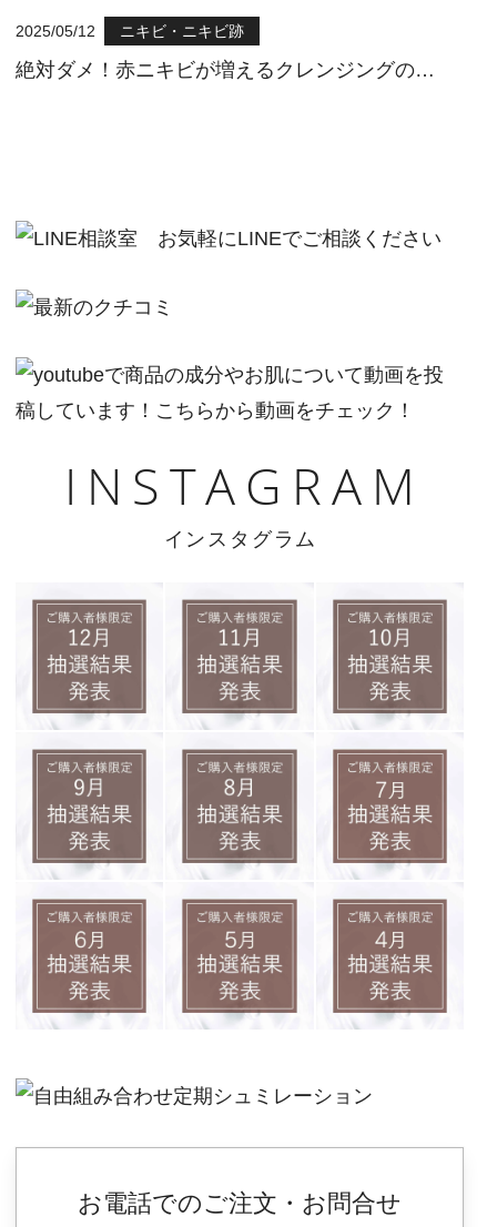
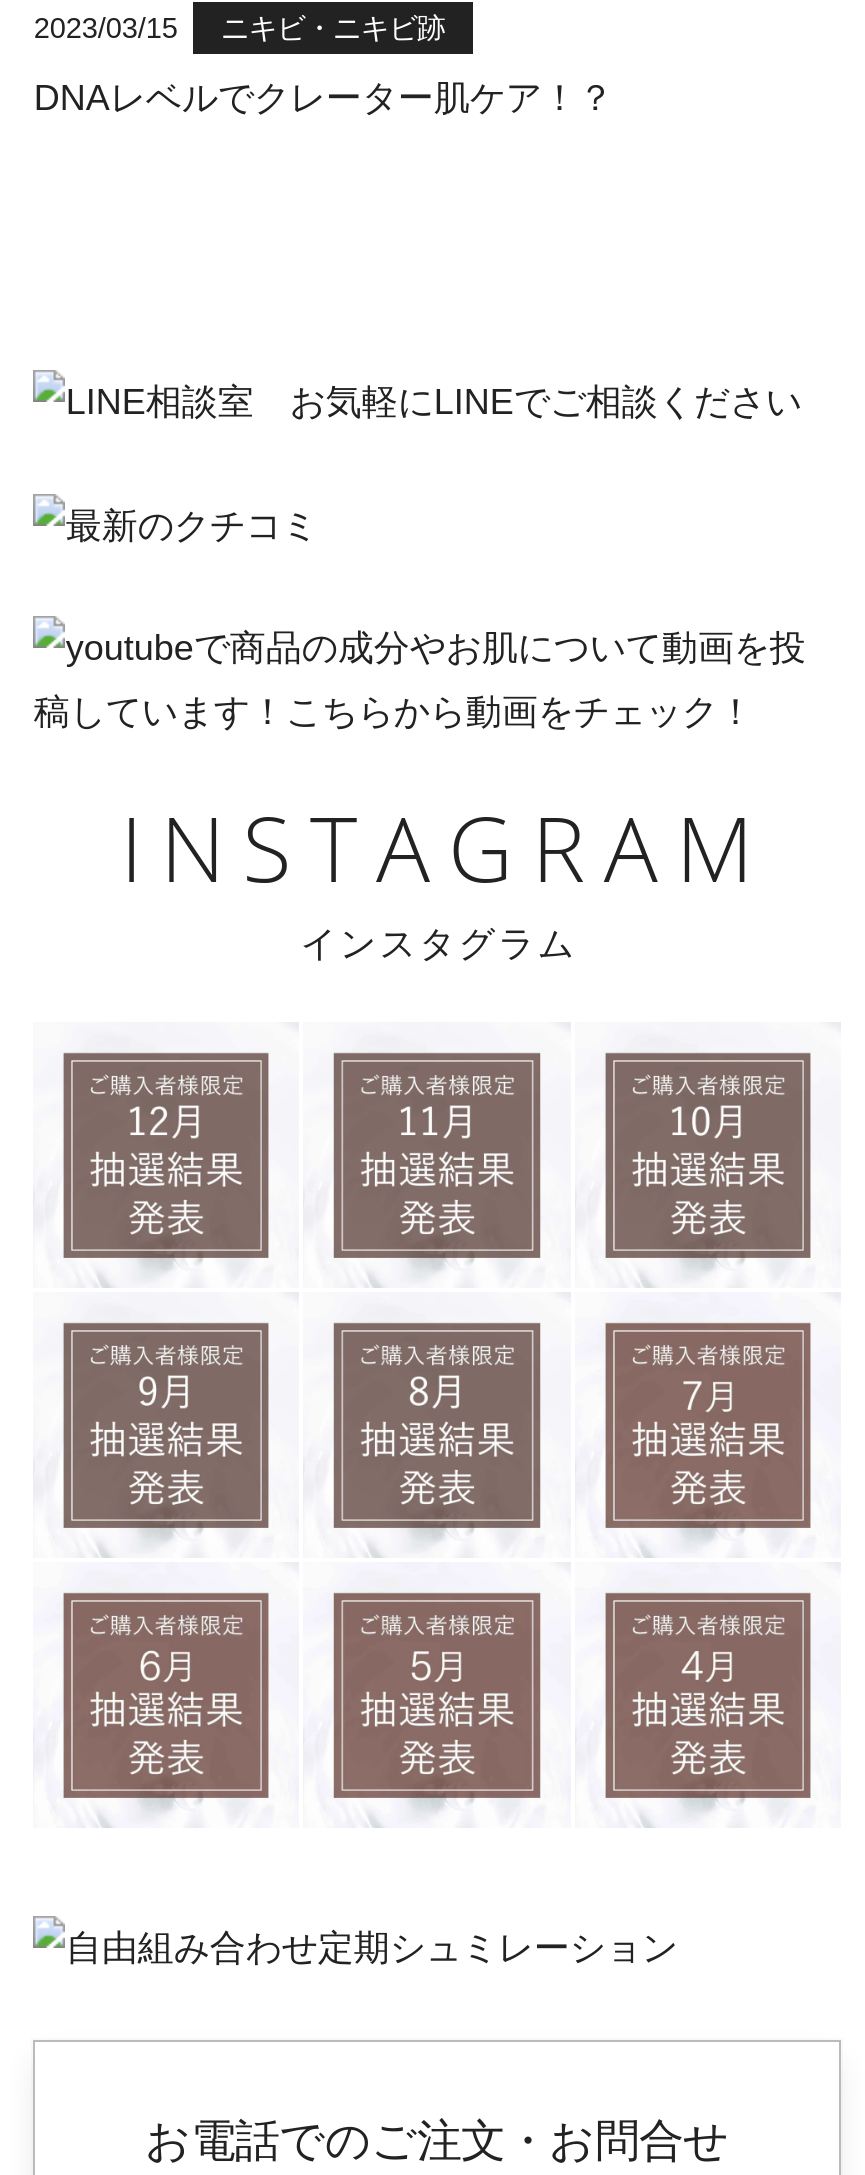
- 2025/05/12
+ 2023/03/15

- 絶対ダメ！赤ニキビが増えるクレンジングの…
+ DNAレベルでクレーター肌ケア！？
